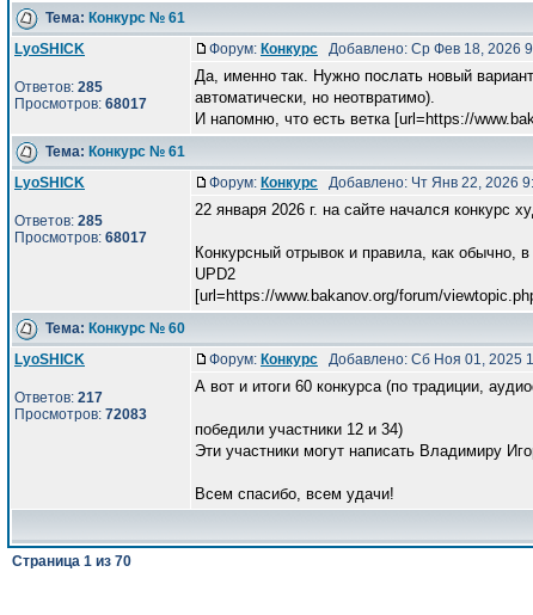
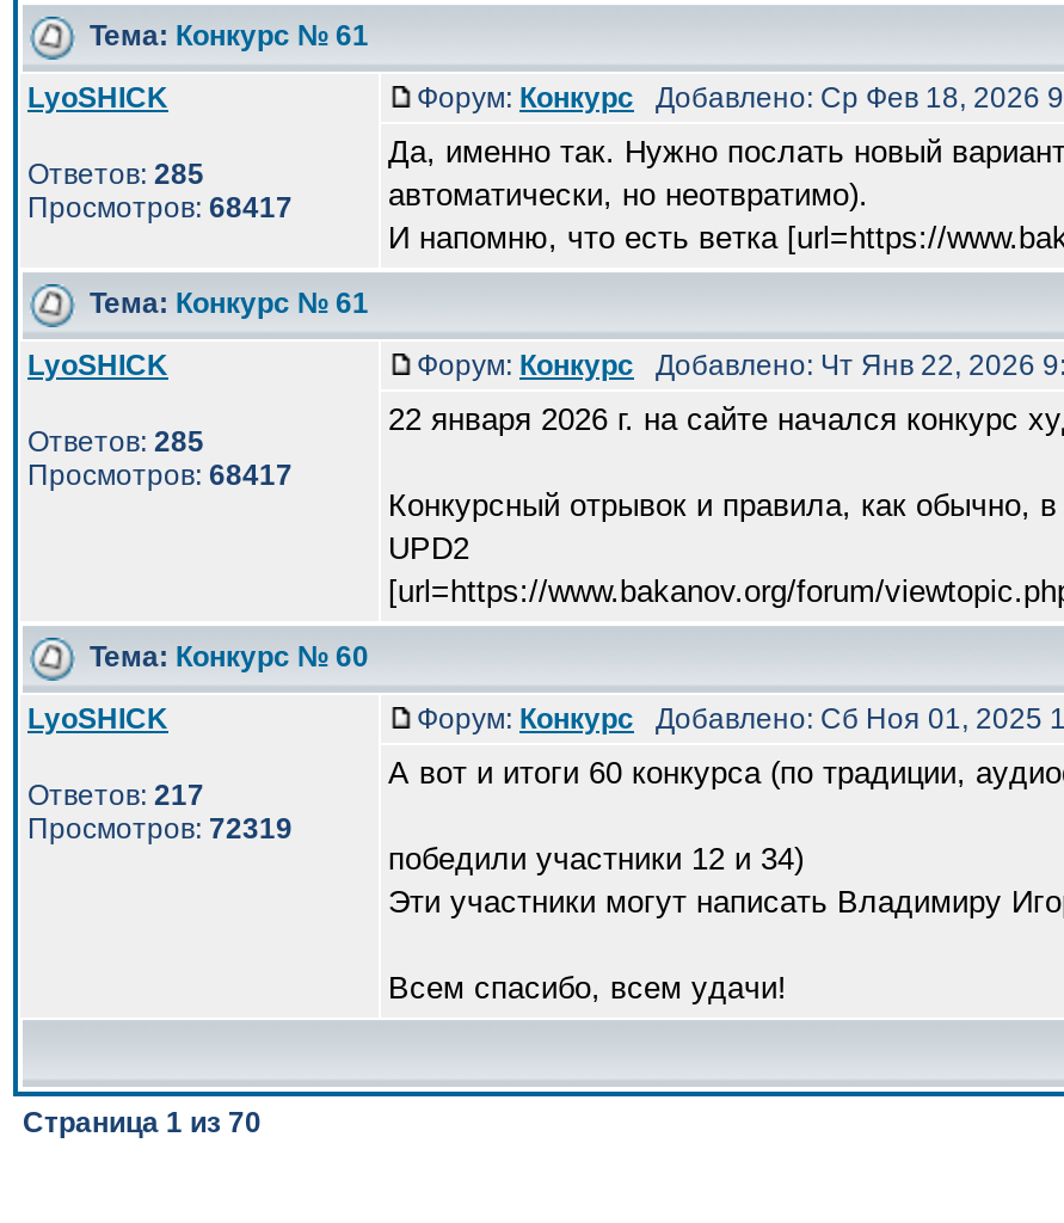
- Просмотров: 68017
+ Просмотров: 68417

- Просмотров: 68017
+ Просмотров: 68417

- Просмотров: 72083
+ Просмотров: 72319
